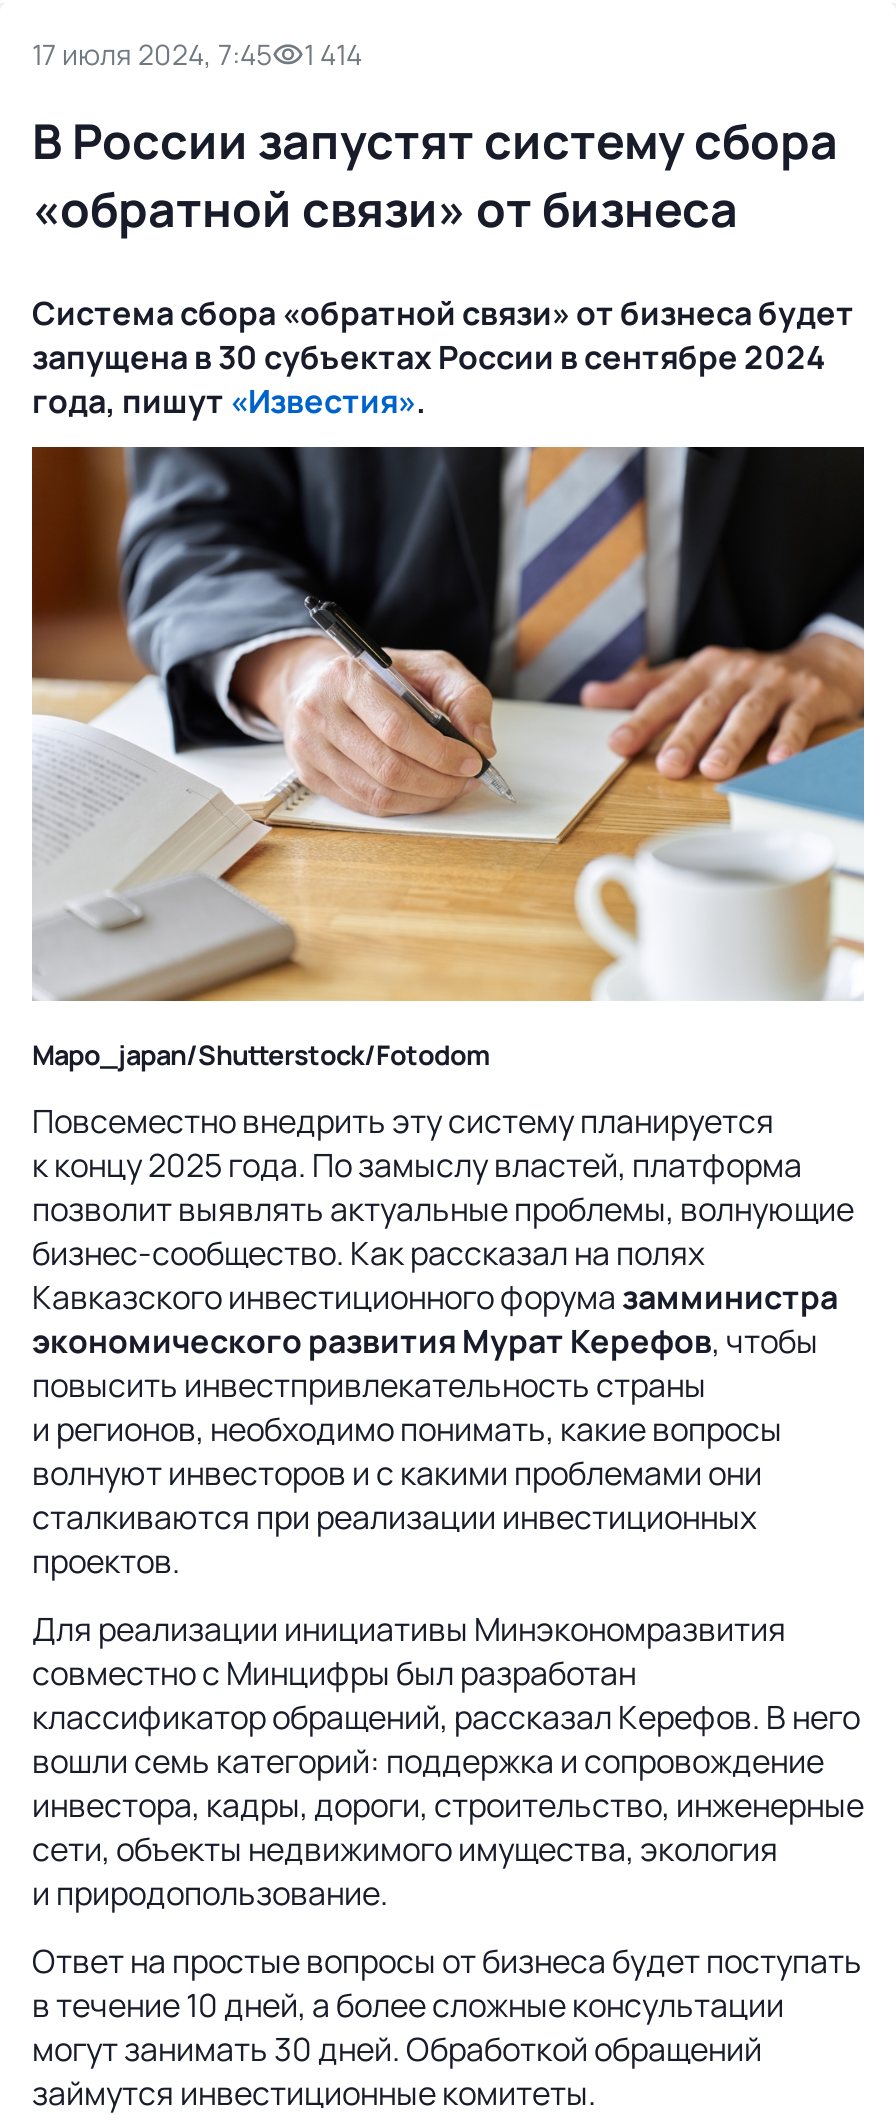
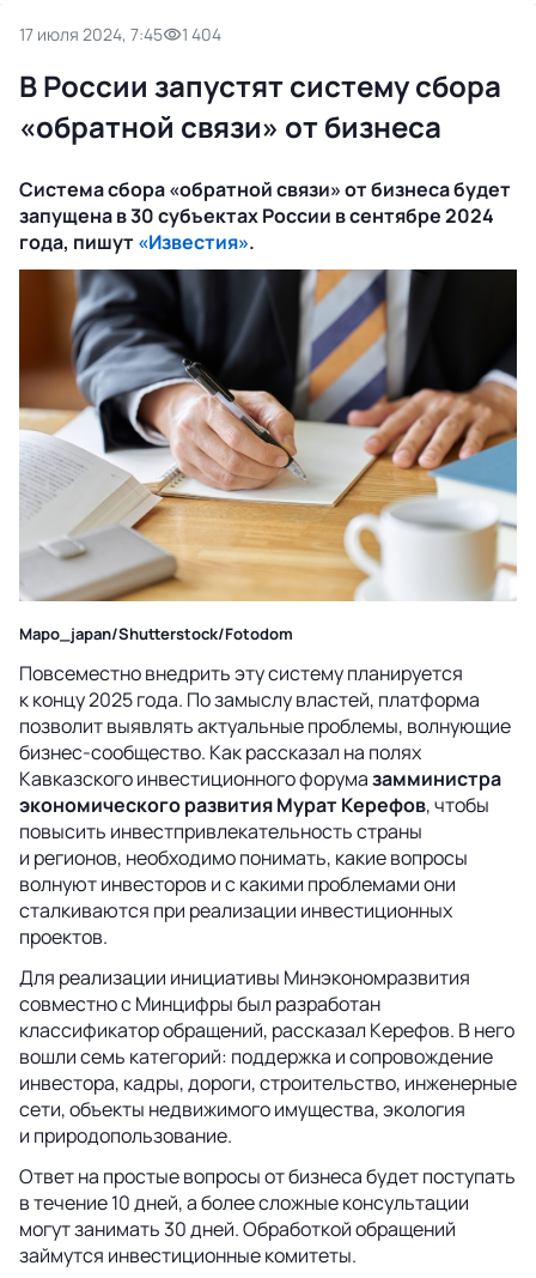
- 17 июля 2024, 7:45 1 414
+ 17 июля 2024, 7:45 1 404
